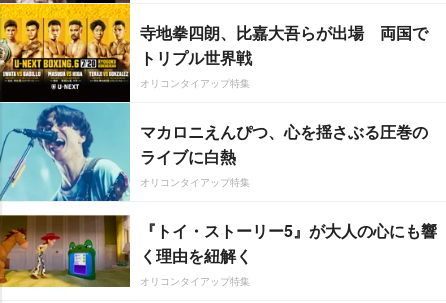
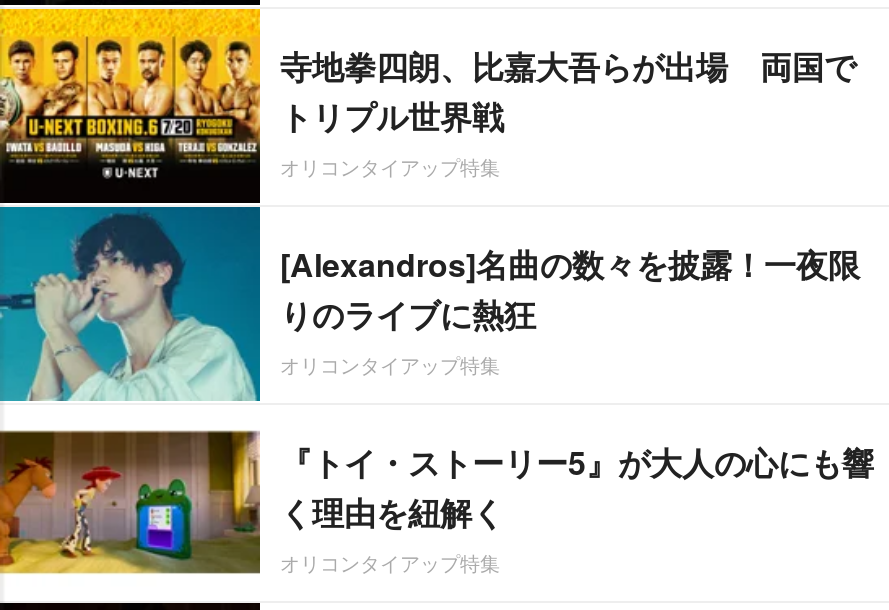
- [image]
- マカロニえんぴつ、心を揺さぶる圧巻の
- ライブに白熱
+ [image]
+ [Alexandros]名曲の数々を披露！一夜限
+ りのライブに熱狂
